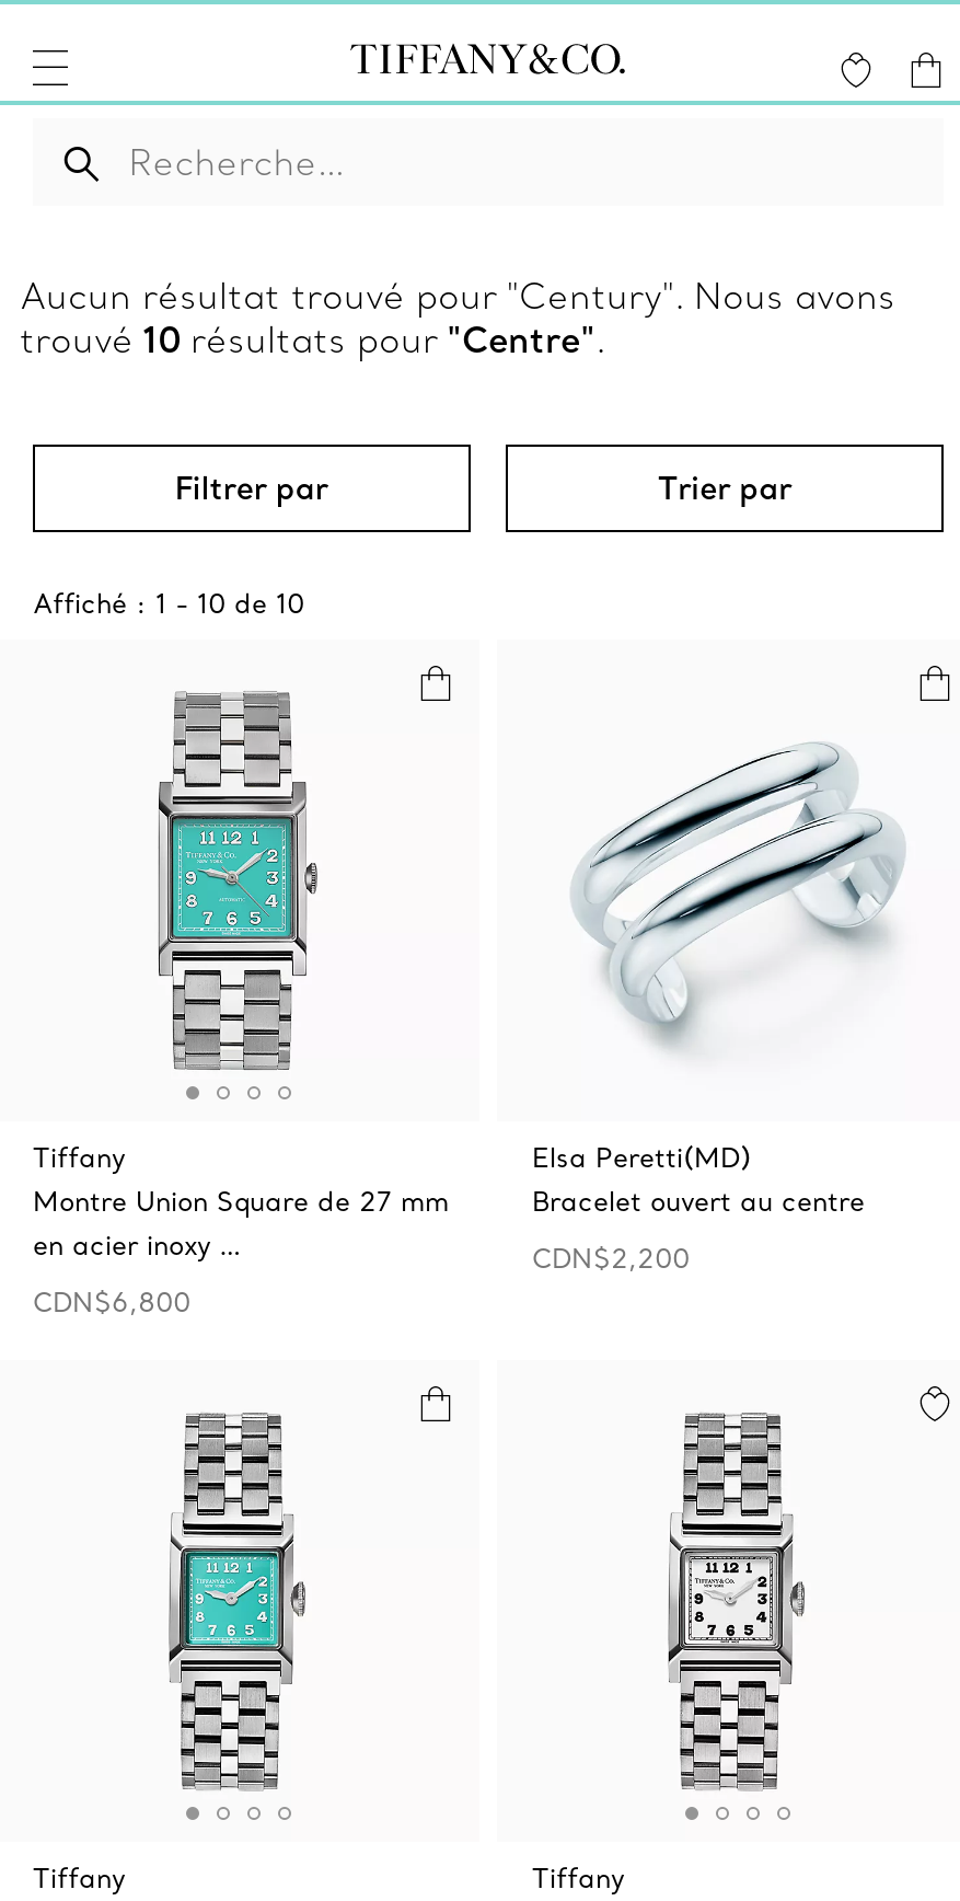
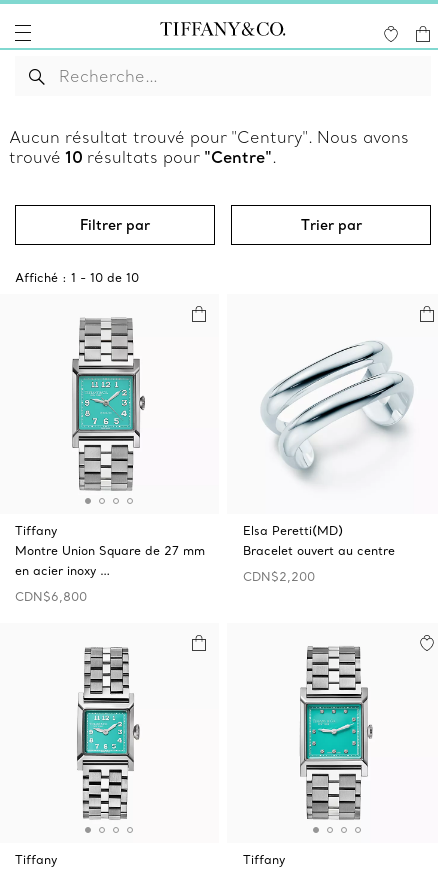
- [image]
+ [image]
